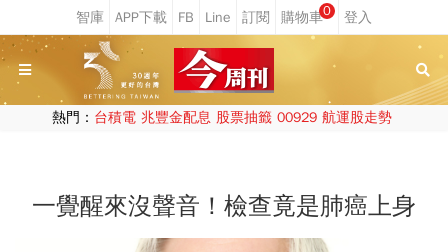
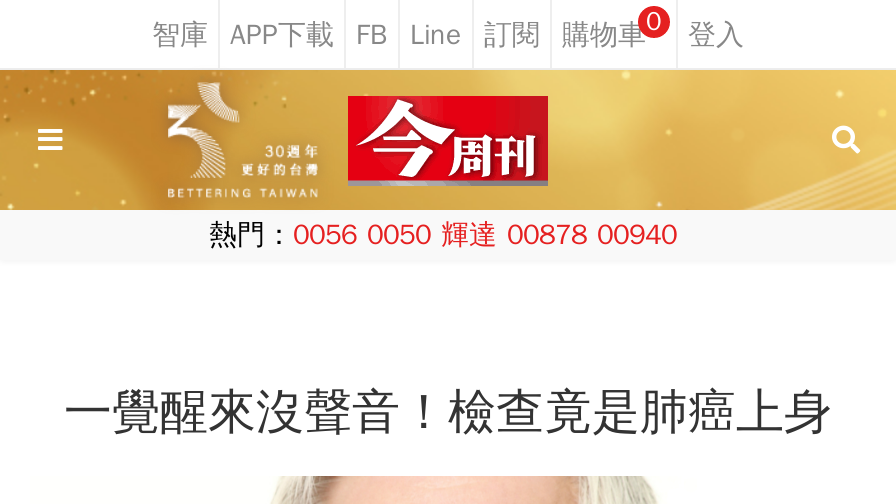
- 熱門：台積電 兆豐金配息 股票抽籤 00929 航運股走勢
+ 熱門：0056 0050 輝達 00878 00940
